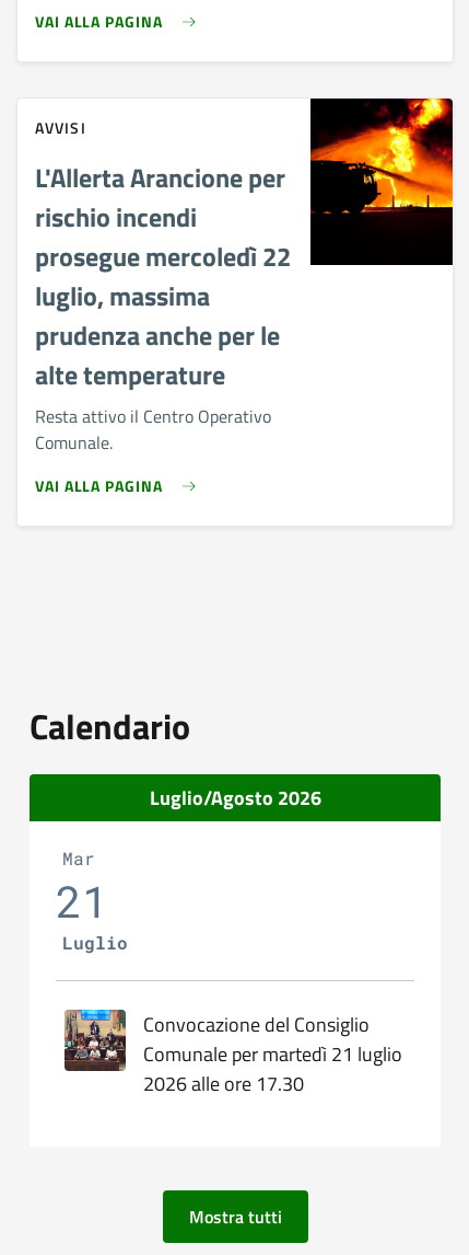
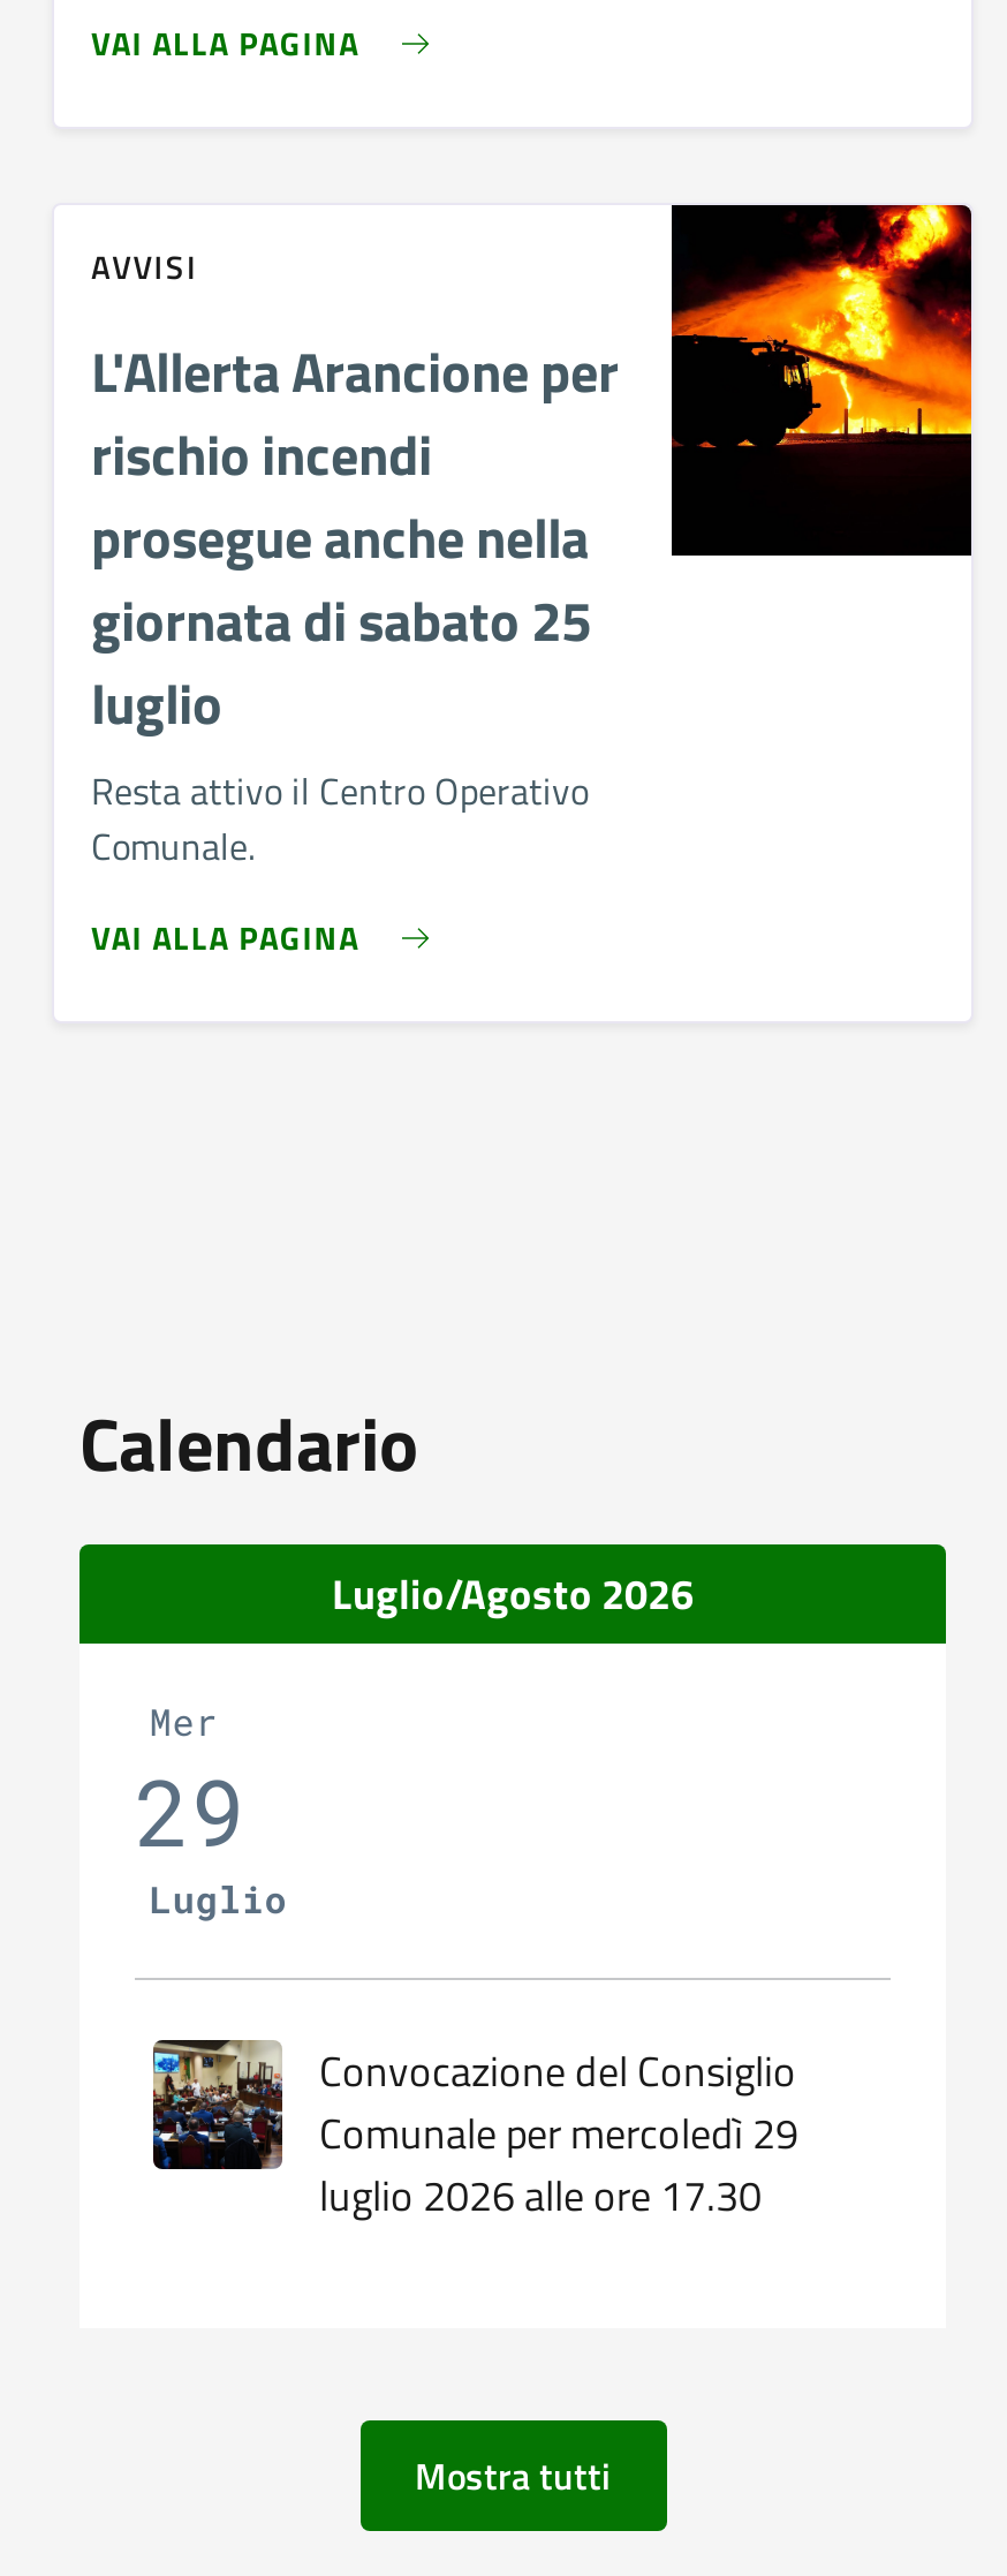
- prosegue mercoledì 22
- luglio, massima
- prudenza anche per le
- alte temperature
+ prosegue anche nella
+ giornata di sabato 25
+ luglio

- Mar
- 21
+ Mer
+ 29

- [image]
- Comunale per martedì 21 luglio
- 2026 alle ore 17.30
+ [image]
+ Comunale per mercoledì 29
+ luglio 2026 alle ore 17.30
